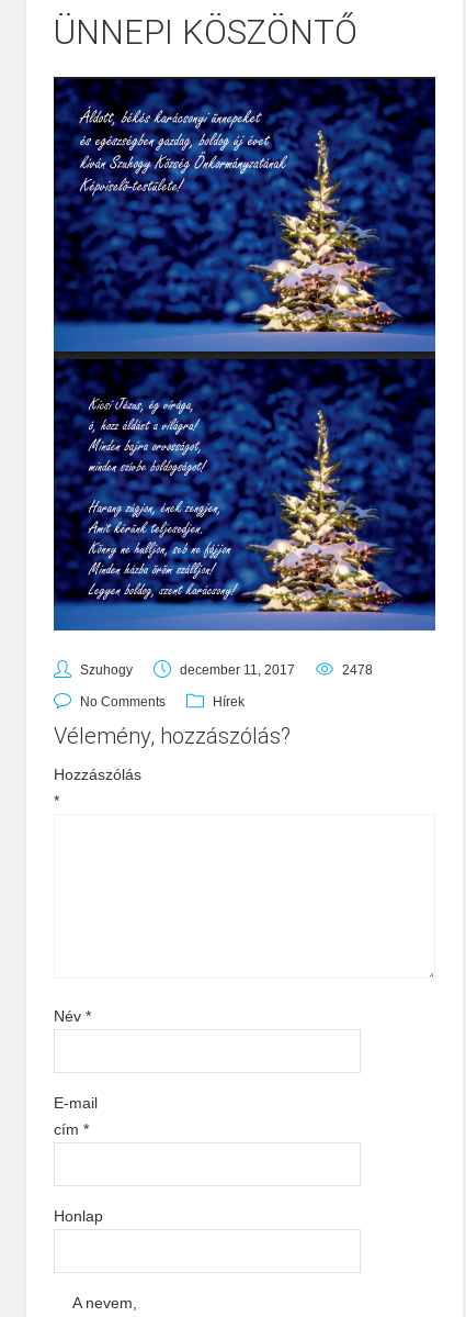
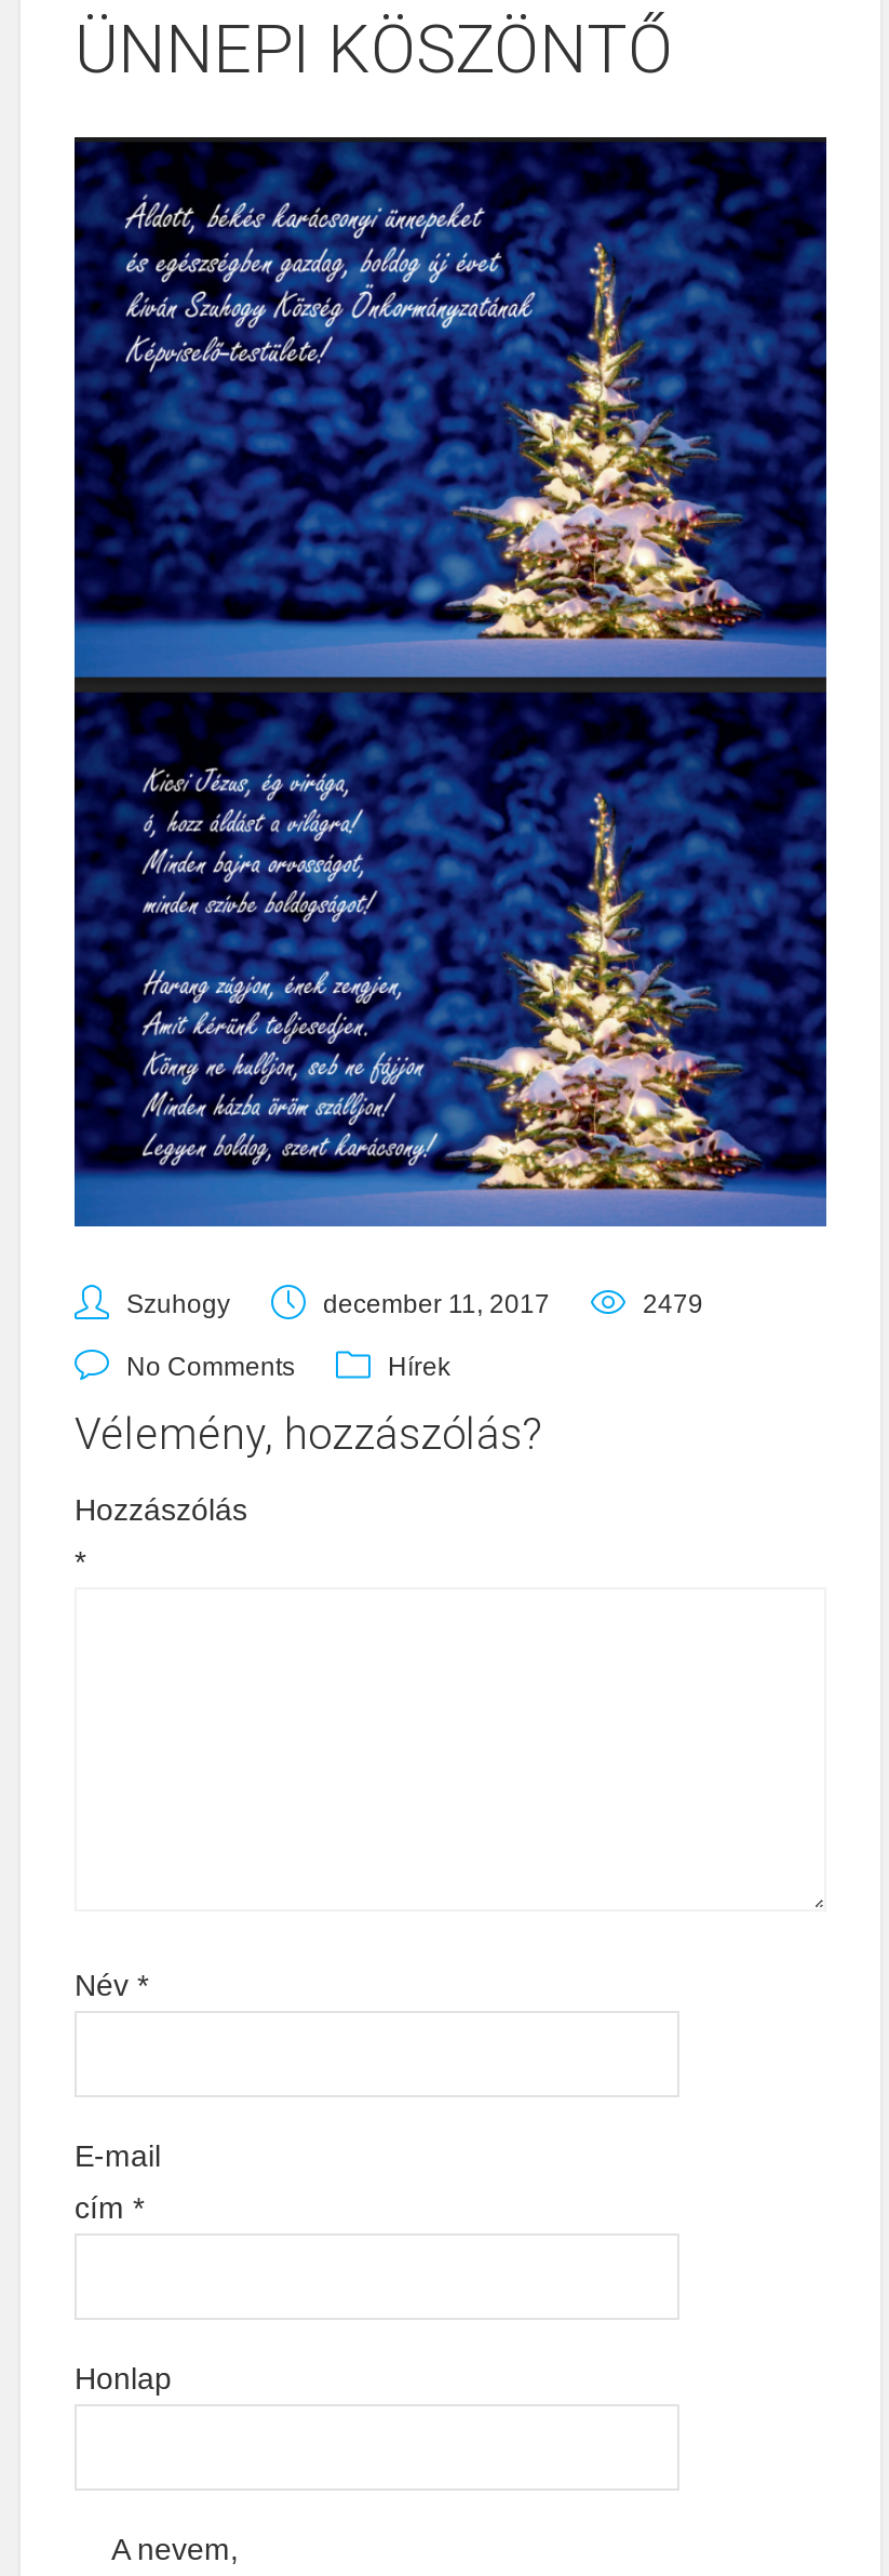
- 2478
+ 2479
